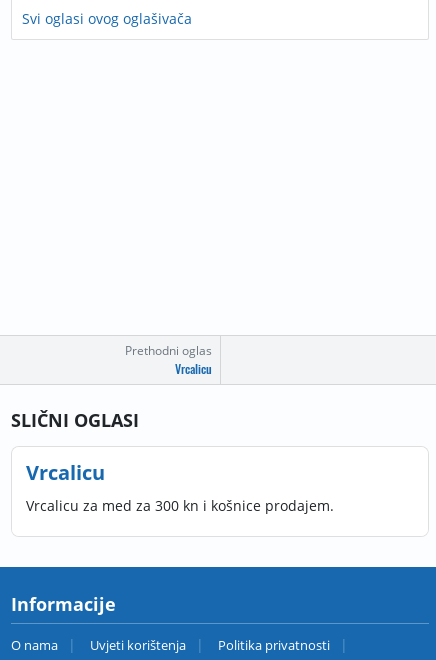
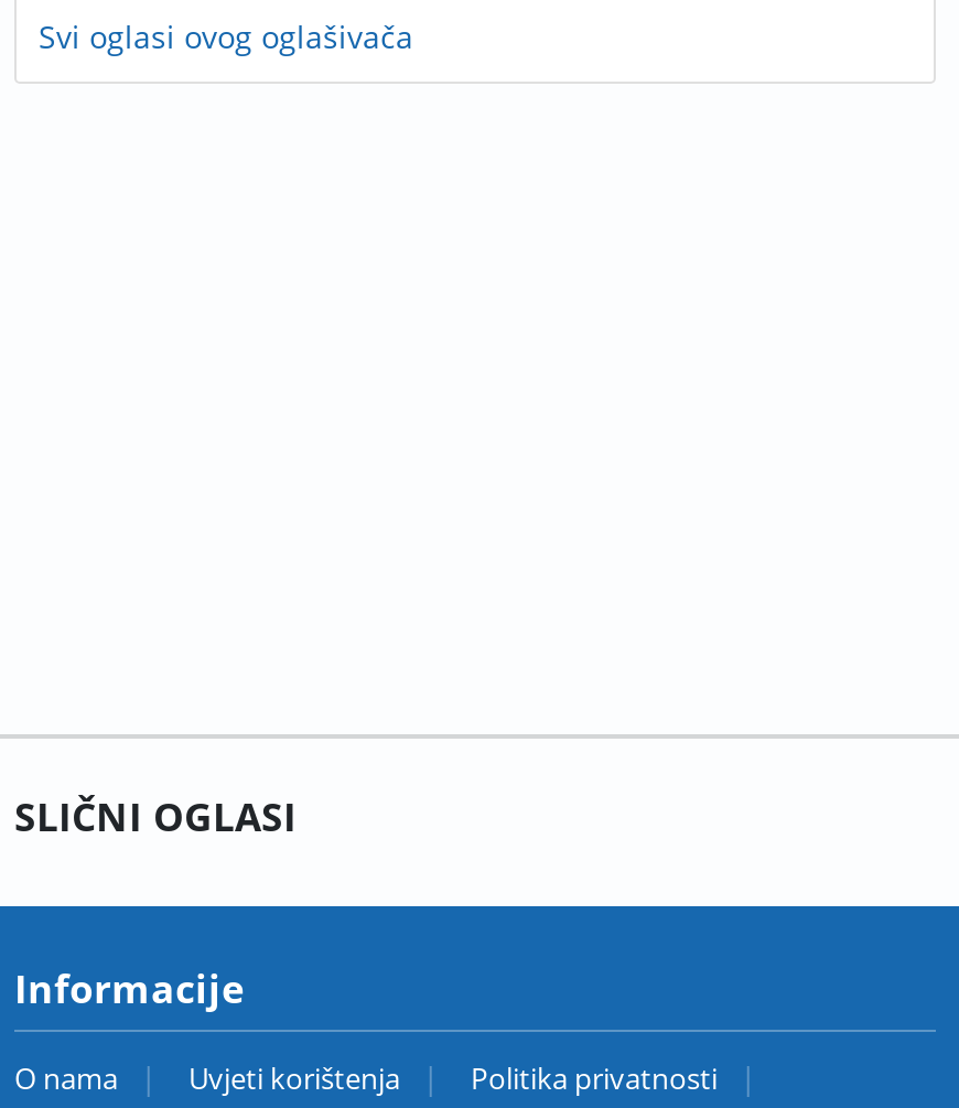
- Prethodni oglas
- Vrcalicu

- Vrcalicu
- Vrcalicu za med za 300 kn i košnice prodajem.
